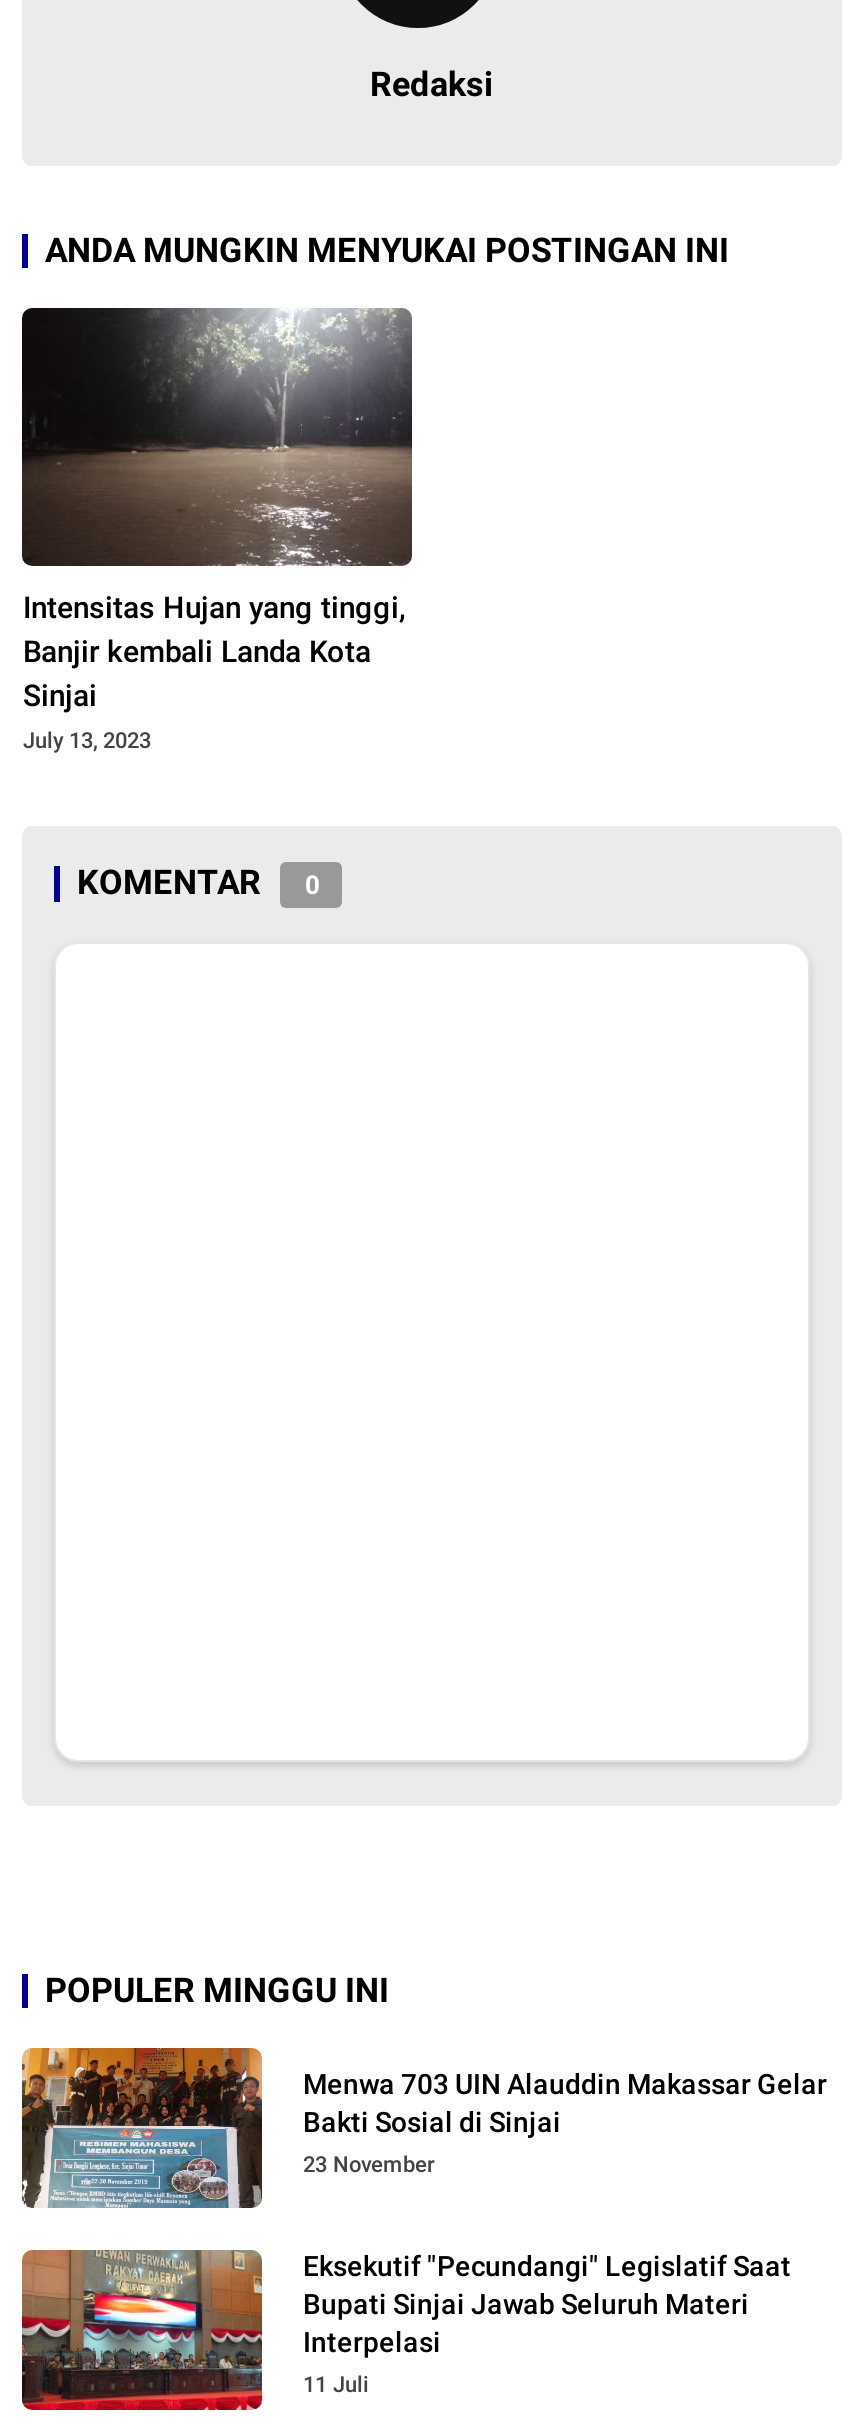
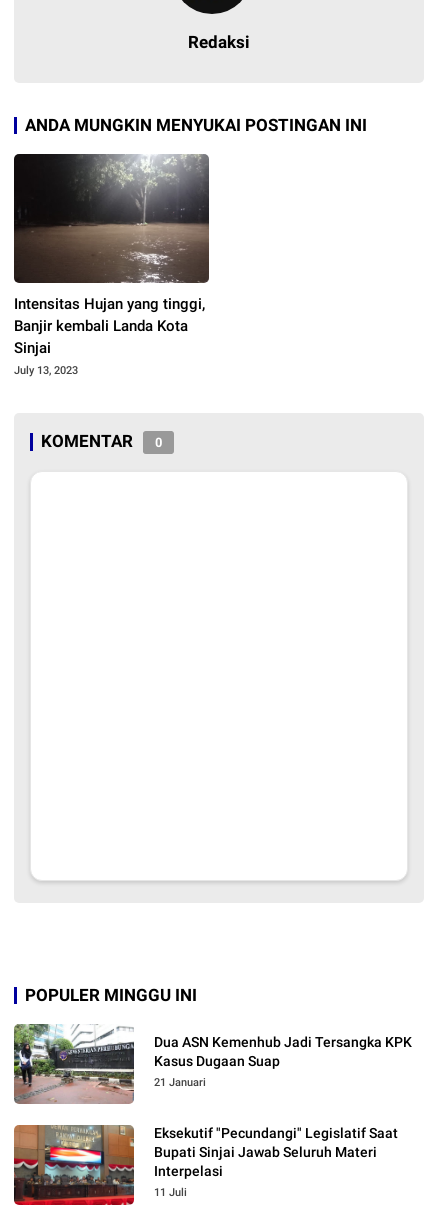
- [image]
- Menwa 703 UIN Alauddin Makassar Gelar
- Bakti Sosial di Sinjai
- 23 November
+ [image]
+ Dua ASN Kemenhub Jadi Tersangka KPK
+ Kasus Dugaan Suap
+ 21 Januari
